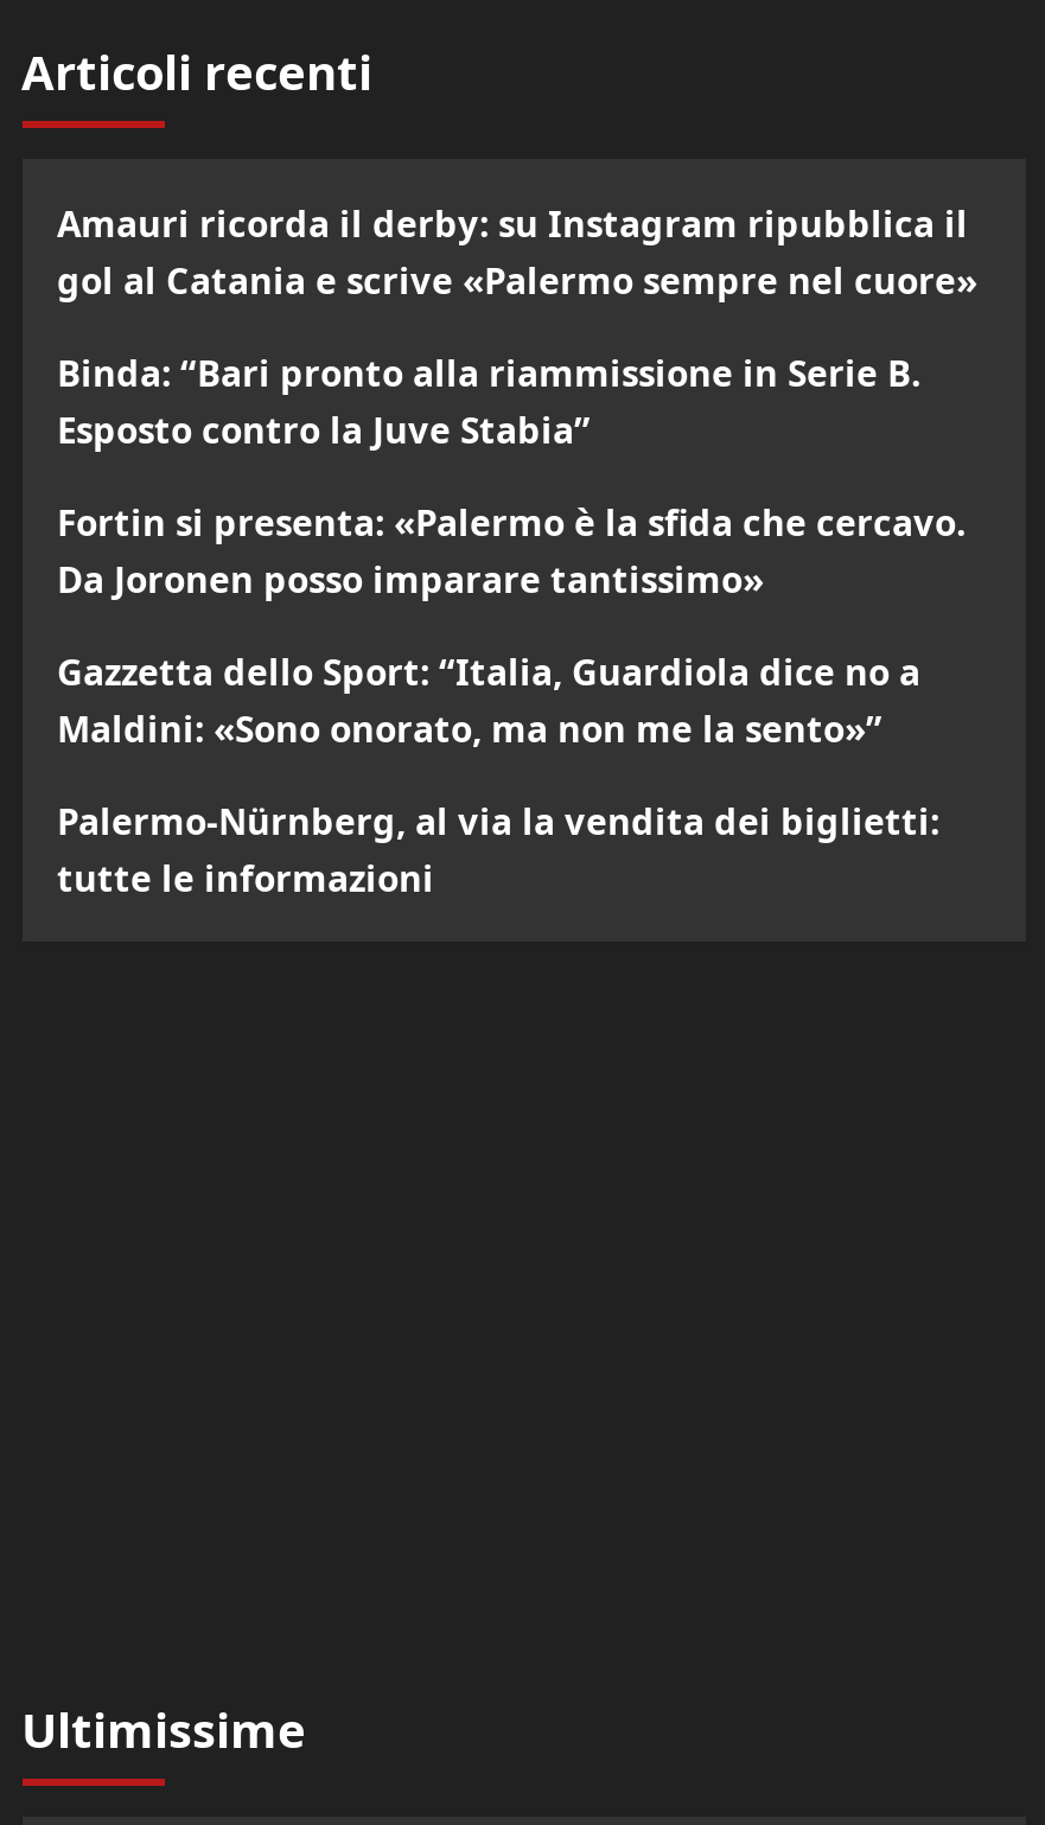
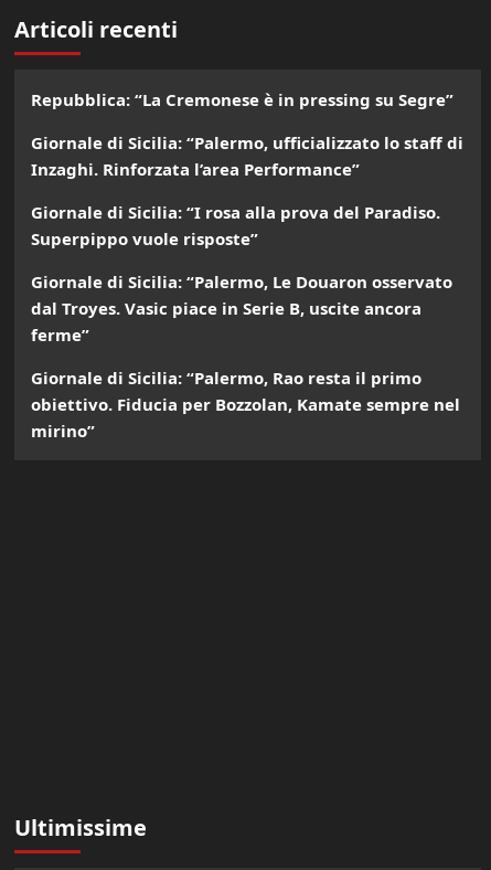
- Amauri ricorda il derby: su Instagram ripubblica il
- gol al Catania e scrive «Palermo sempre nel cuore»
+ Repubblica: “La Cremonese è in pressing su Segre”

- Binda: “Bari pronto alla riammissione in Serie B.
- Esposto contro la Juve Stabia”
+ Giornale di Sicilia: “Palermo, ufficializzato lo staff di
+ Inzaghi. Rinforzata l’area Performance”

- Fortin si presenta: «Palermo è la sfida che cercavo.
- Da Joronen posso imparare tantissimo»
+ Giornale di Sicilia: “I rosa alla prova del Paradiso.
+ Superpippo vuole risposte”

- Gazzetta dello Sport: “Italia, Guardiola dice no a
- Maldini: «Sono onorato, ma non me la sento»”
+ Giornale di Sicilia: “Palermo, Le Douaron osservato
+ dal Troyes. Vasic piace in Serie B, uscite ancora
+ ferme”

- Palermo-Nürnberg, al via la vendita dei biglietti:
- tutte le informazioni
+ Giornale di Sicilia: “Palermo, Rao resta il primo
+ obiettivo. Fiducia per Bozzolan, Kamate sempre nel
+ mirino”
